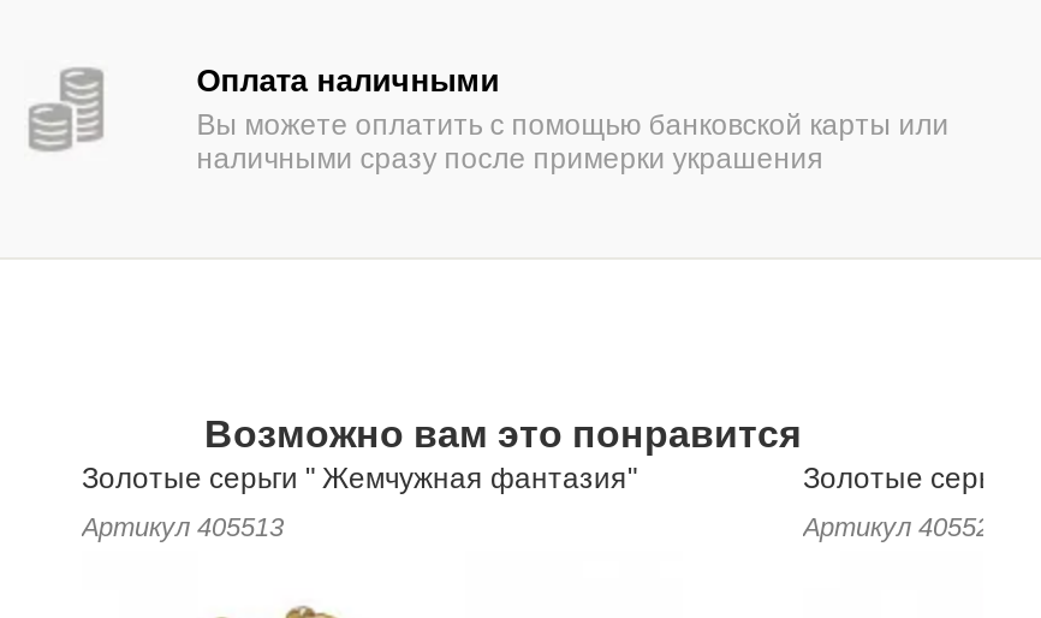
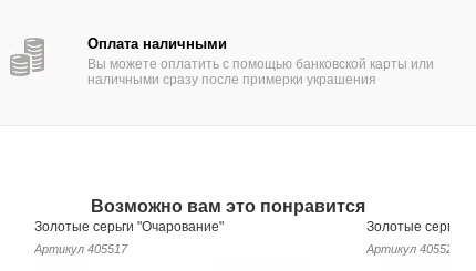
- Золотые серьги " Жемчужная фантазия"
+ Золотые серьги "Очарование"

- Артикул 405513
+ Артикул 405517
